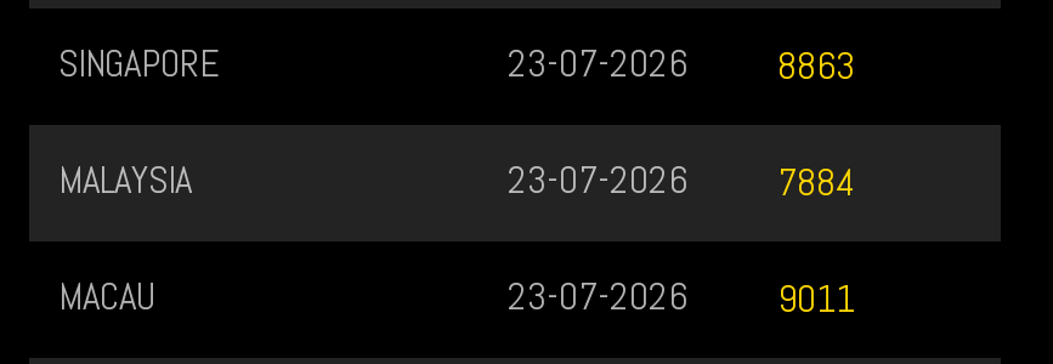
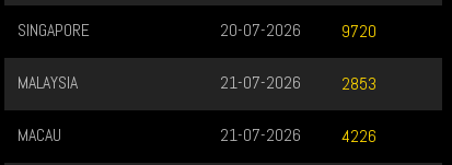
- 23-07-2026
+ 20-07-2026

- 8863
+ 9720

- 23-07-2026
+ 21-07-2026

- 7884
+ 2853

- 23-07-2026
+ 21-07-2026

- 9011
+ 4226
